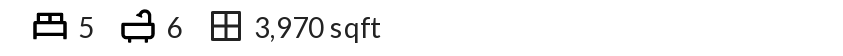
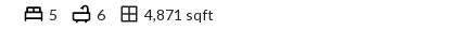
- 3,970 sqft
+ 4,871 sqft
